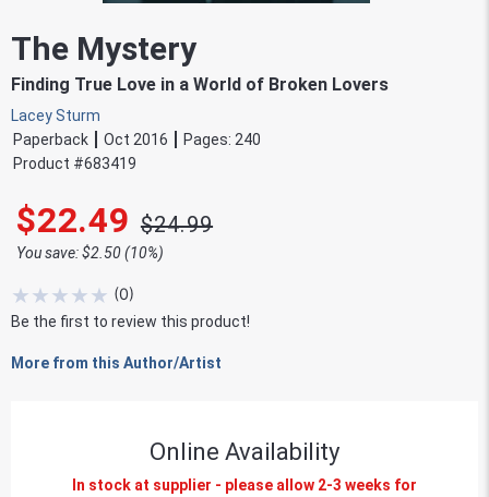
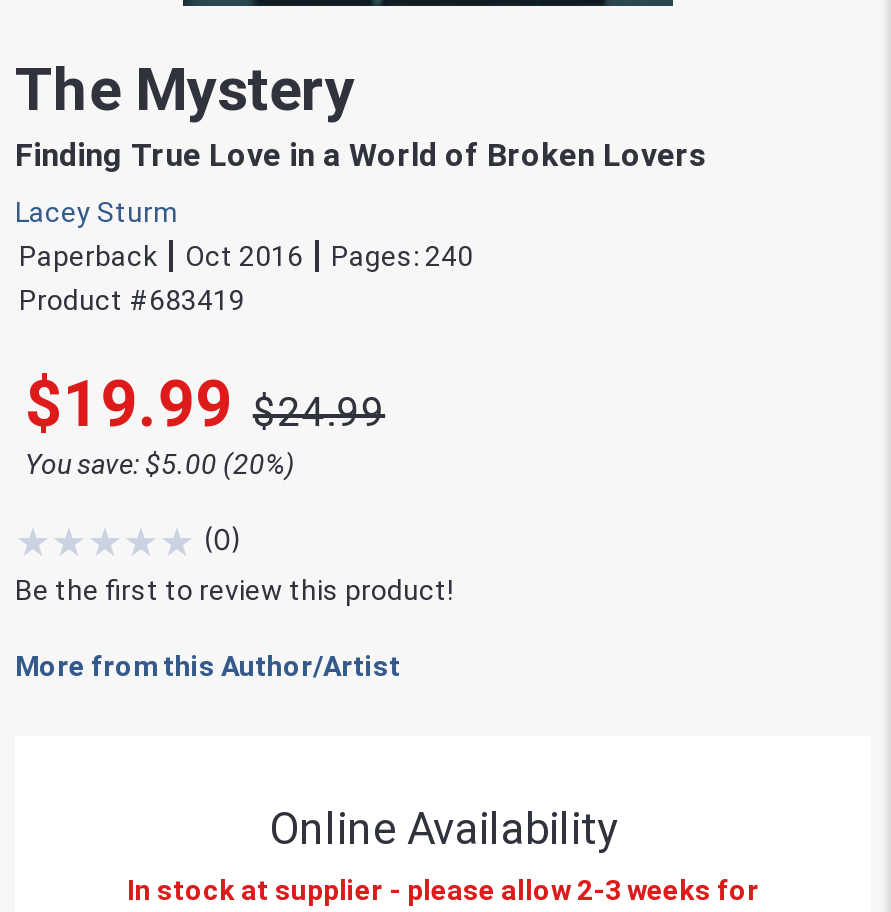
- $22.49 $24.99
+ $19.99 $24.99

- You save: $2.50 (10%)
+ You save: $5.00 (20%)
